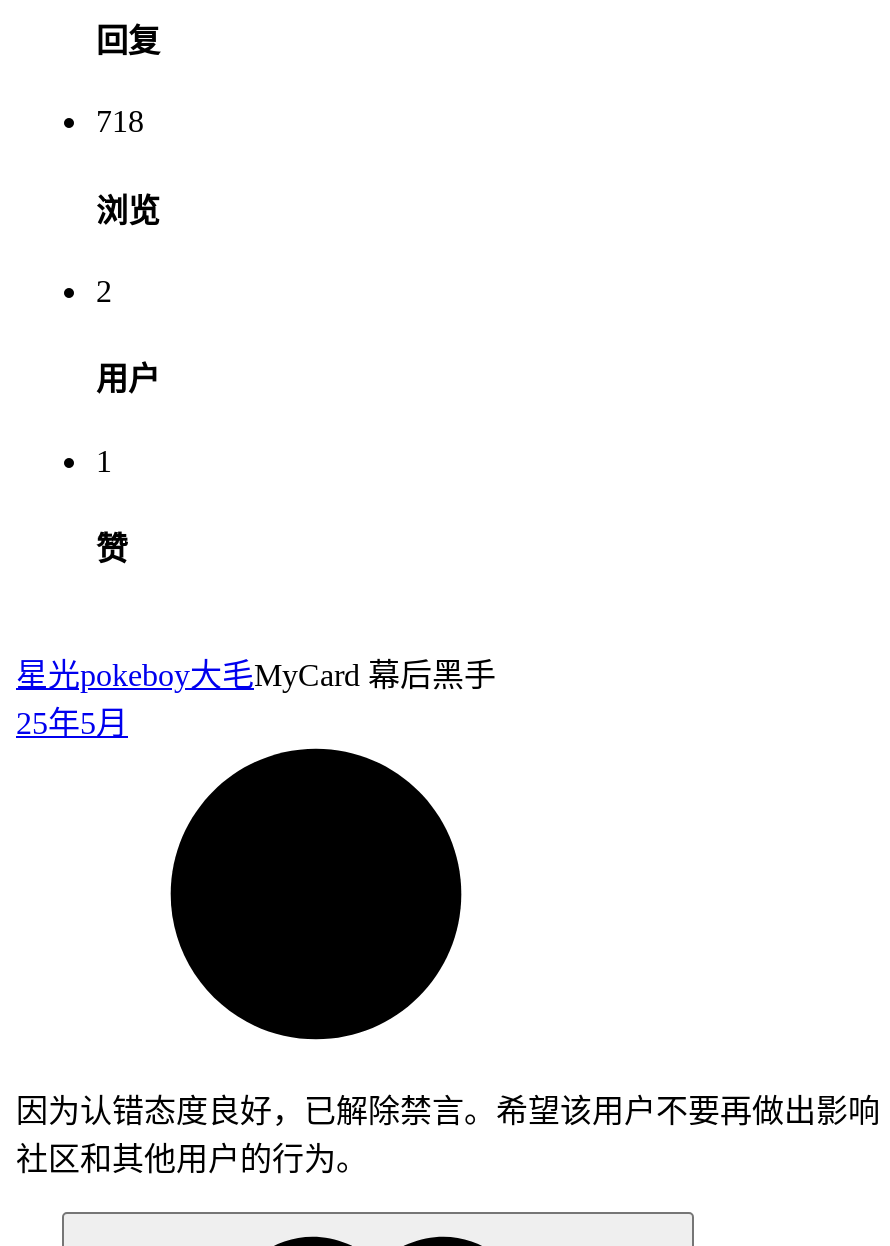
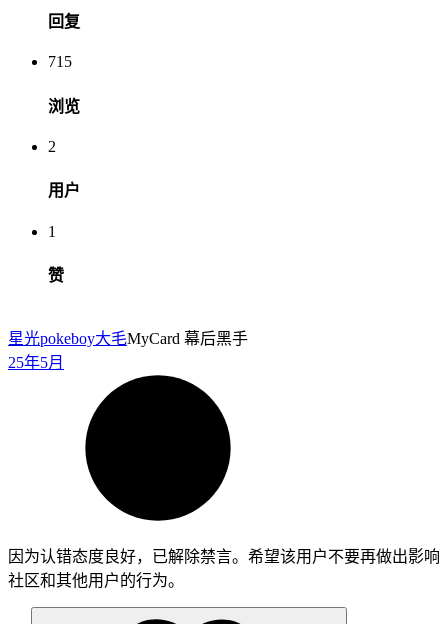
- 718
+ 715
